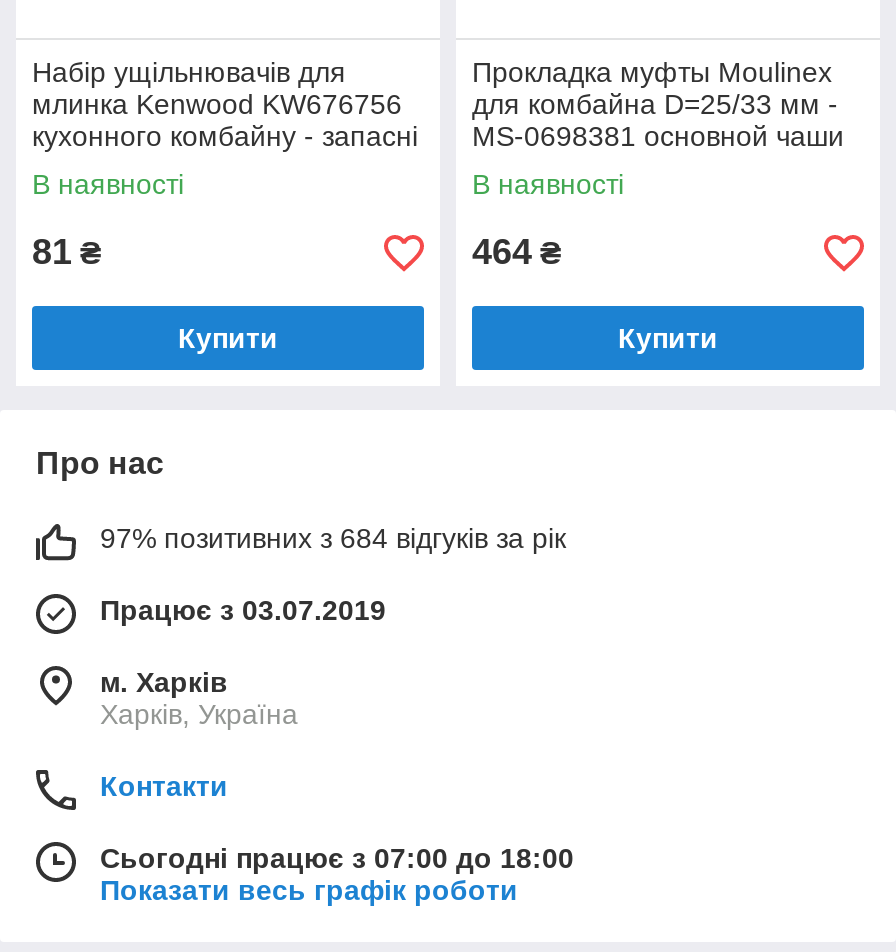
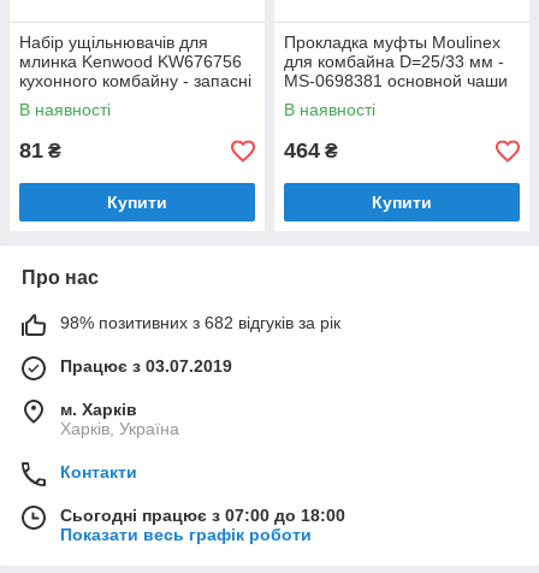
- 97% позитивних з 684 відгуків за рік
+ 98% позитивних з 682 відгуків за рік
